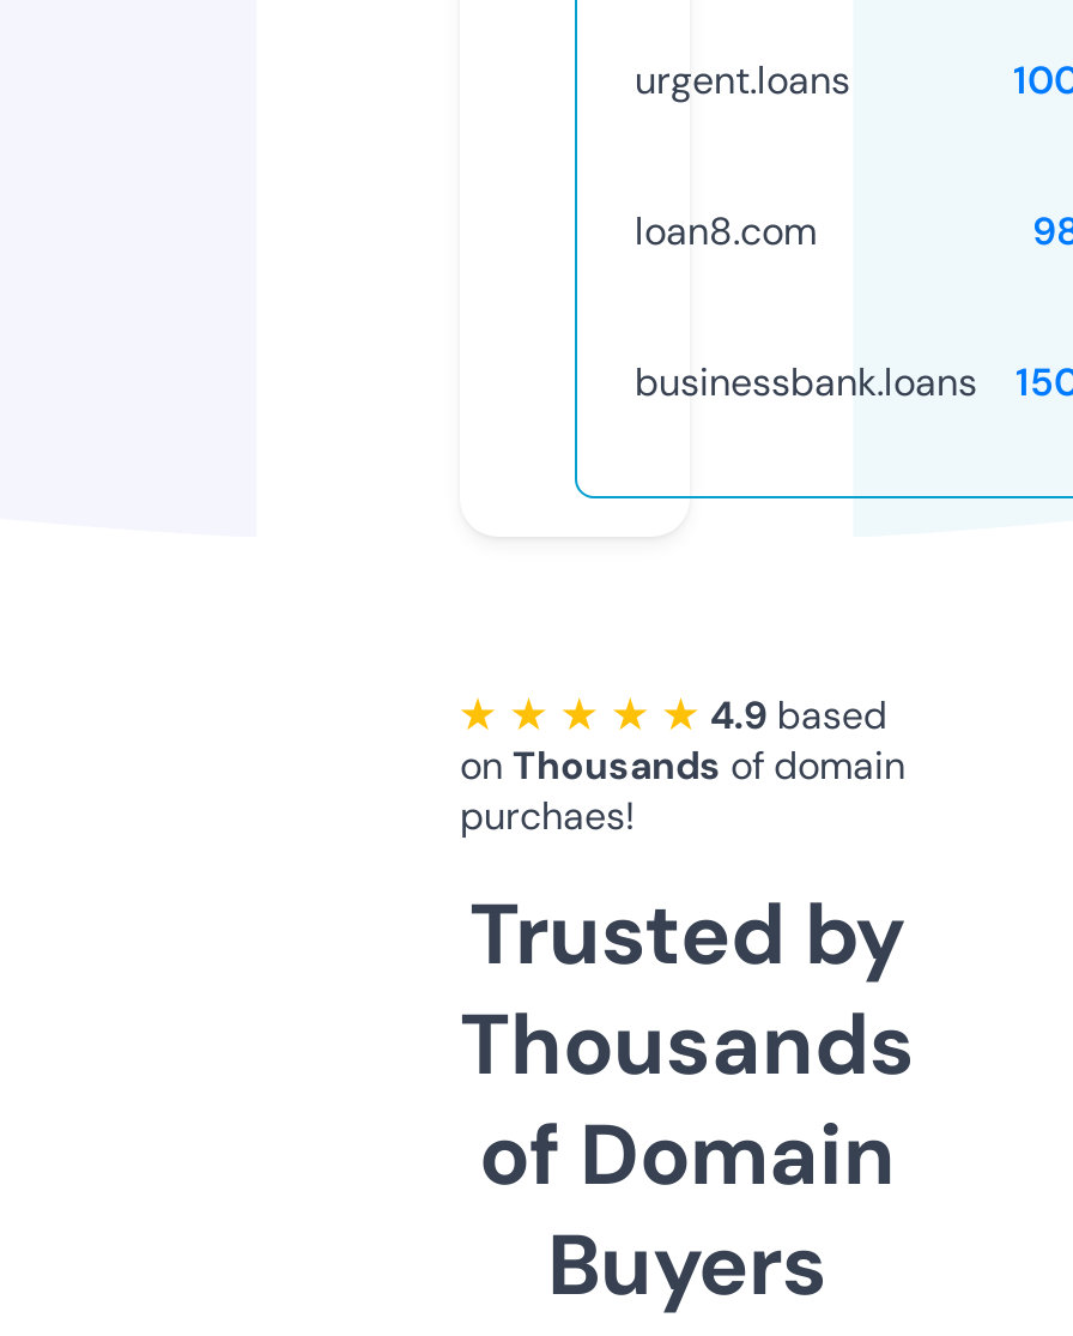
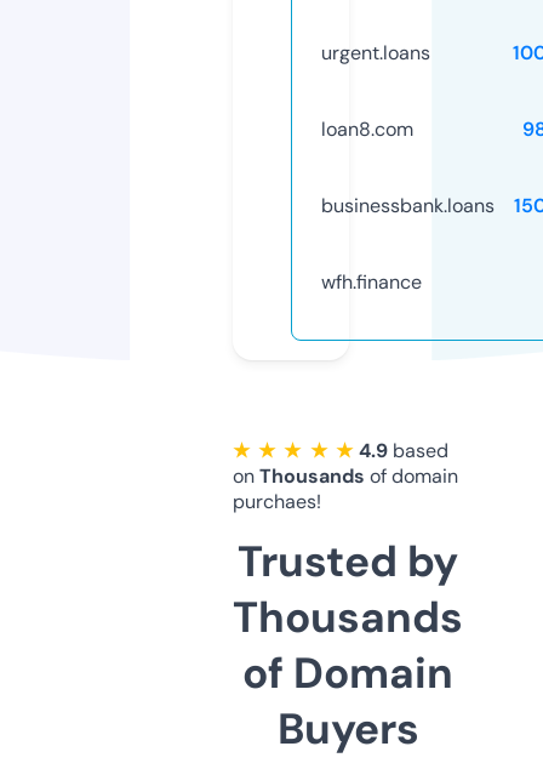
+ wfh.finance
